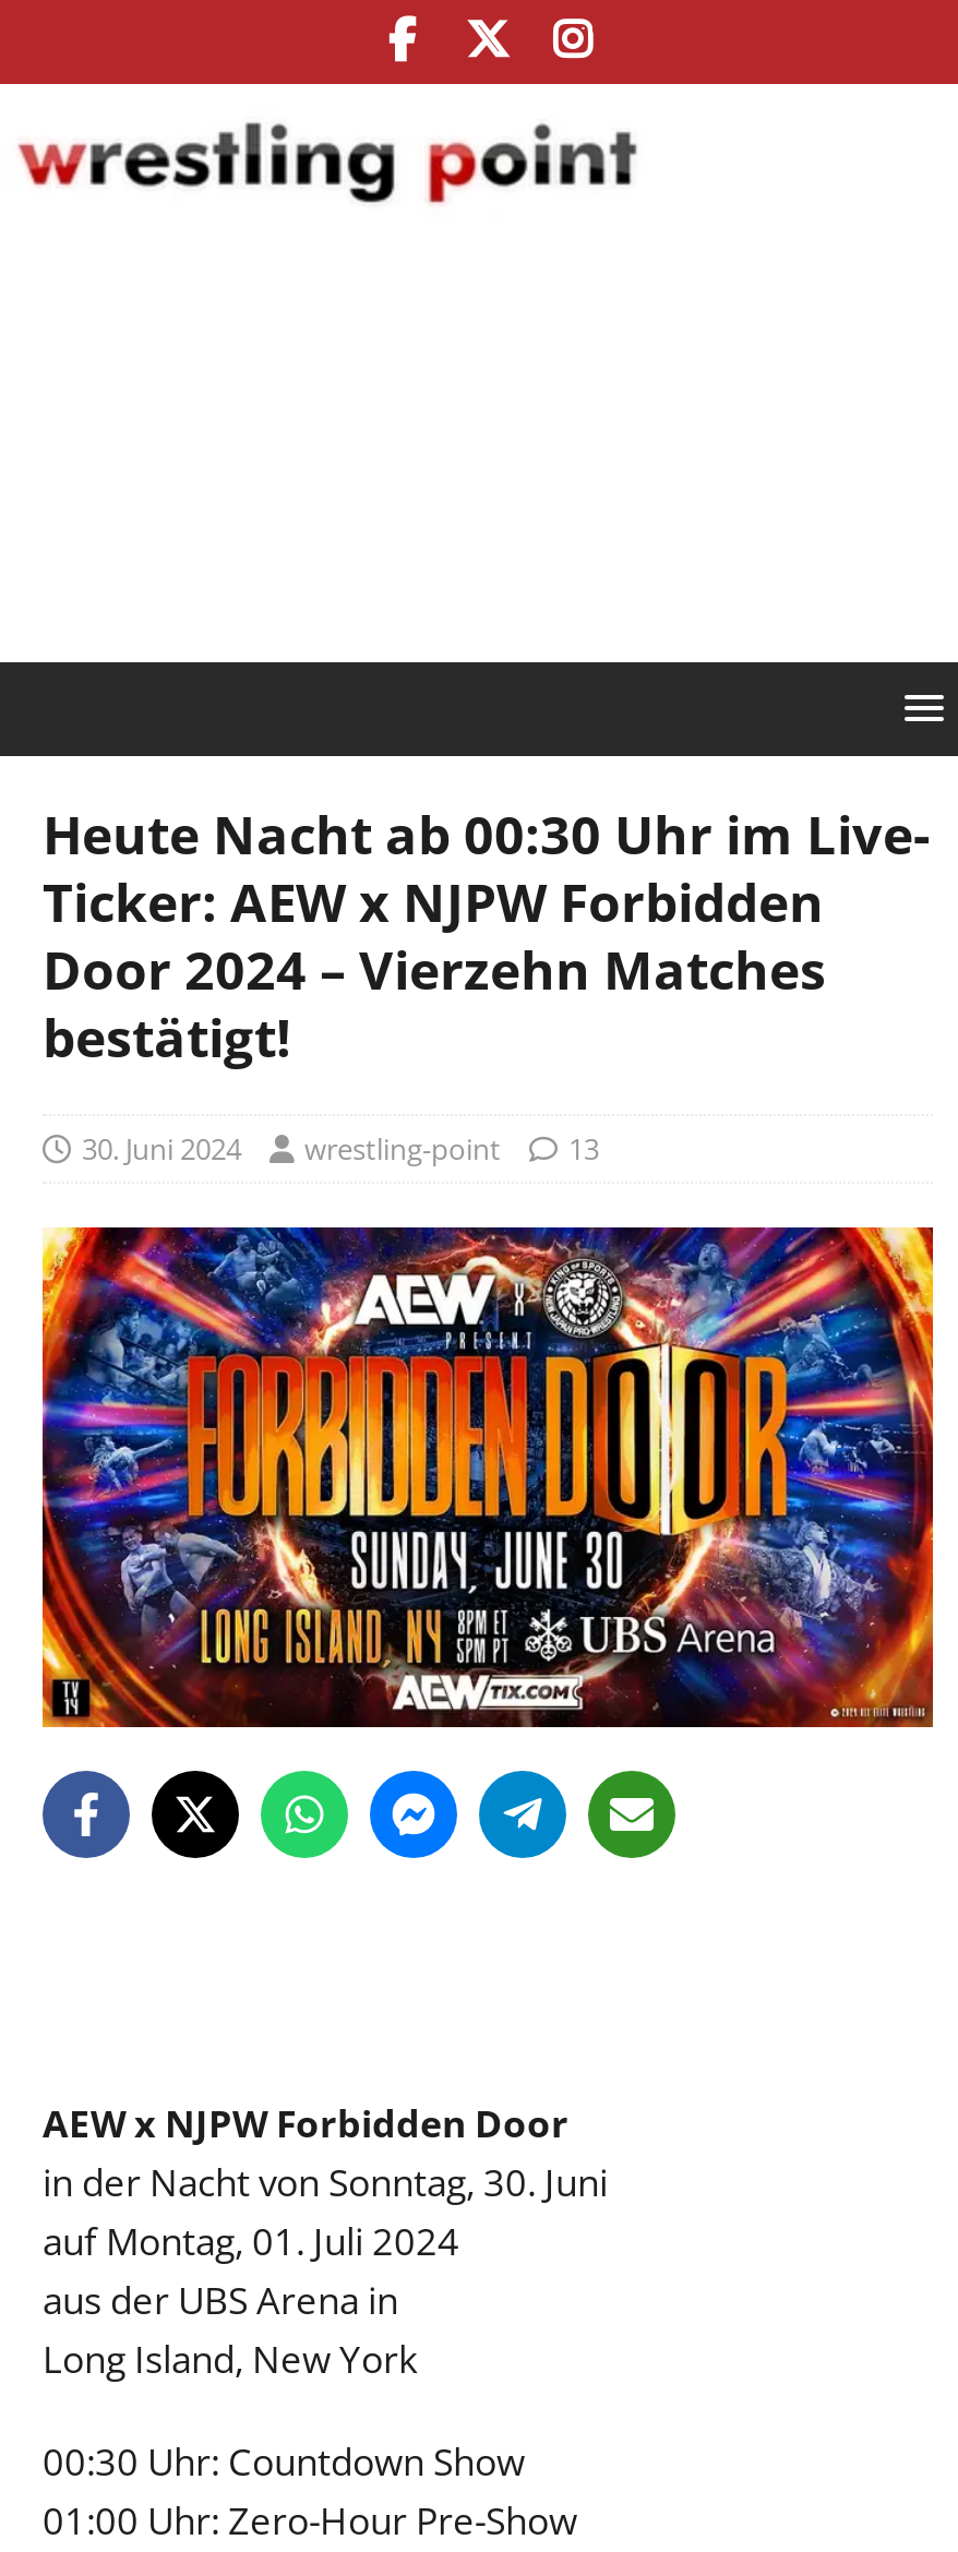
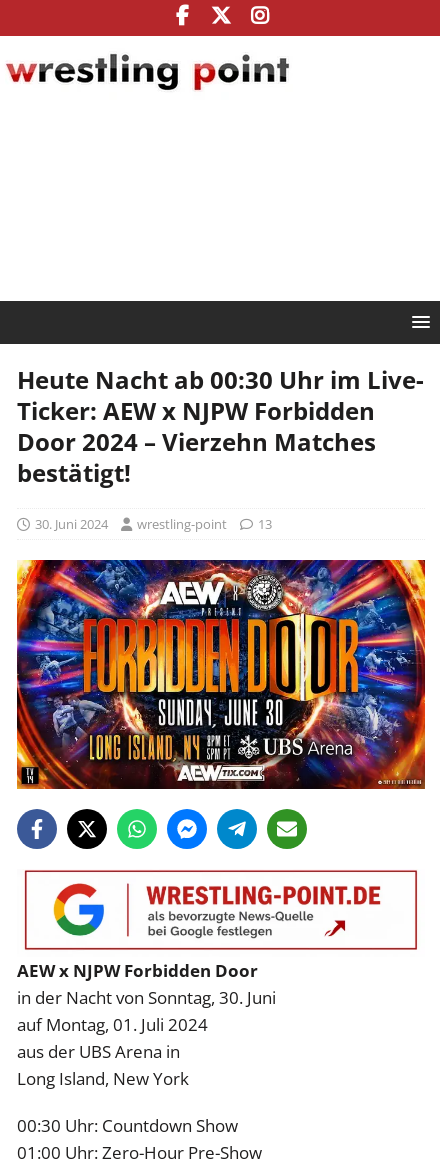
+ [image]
